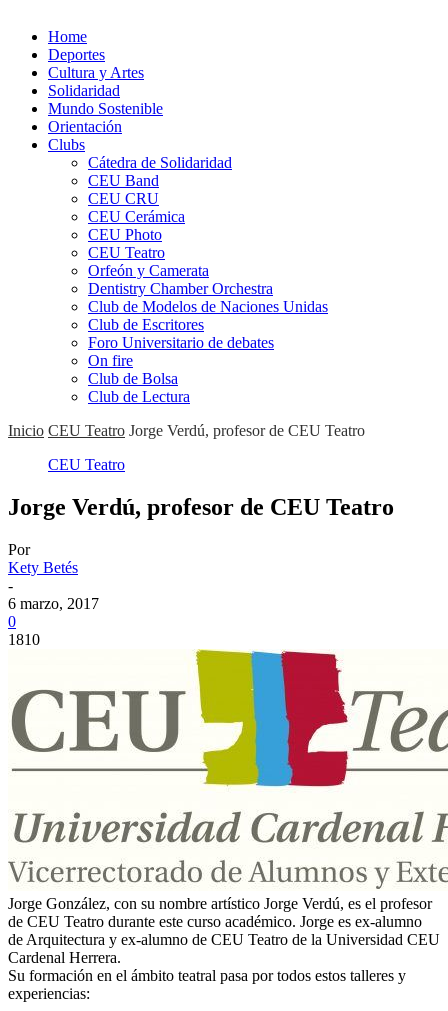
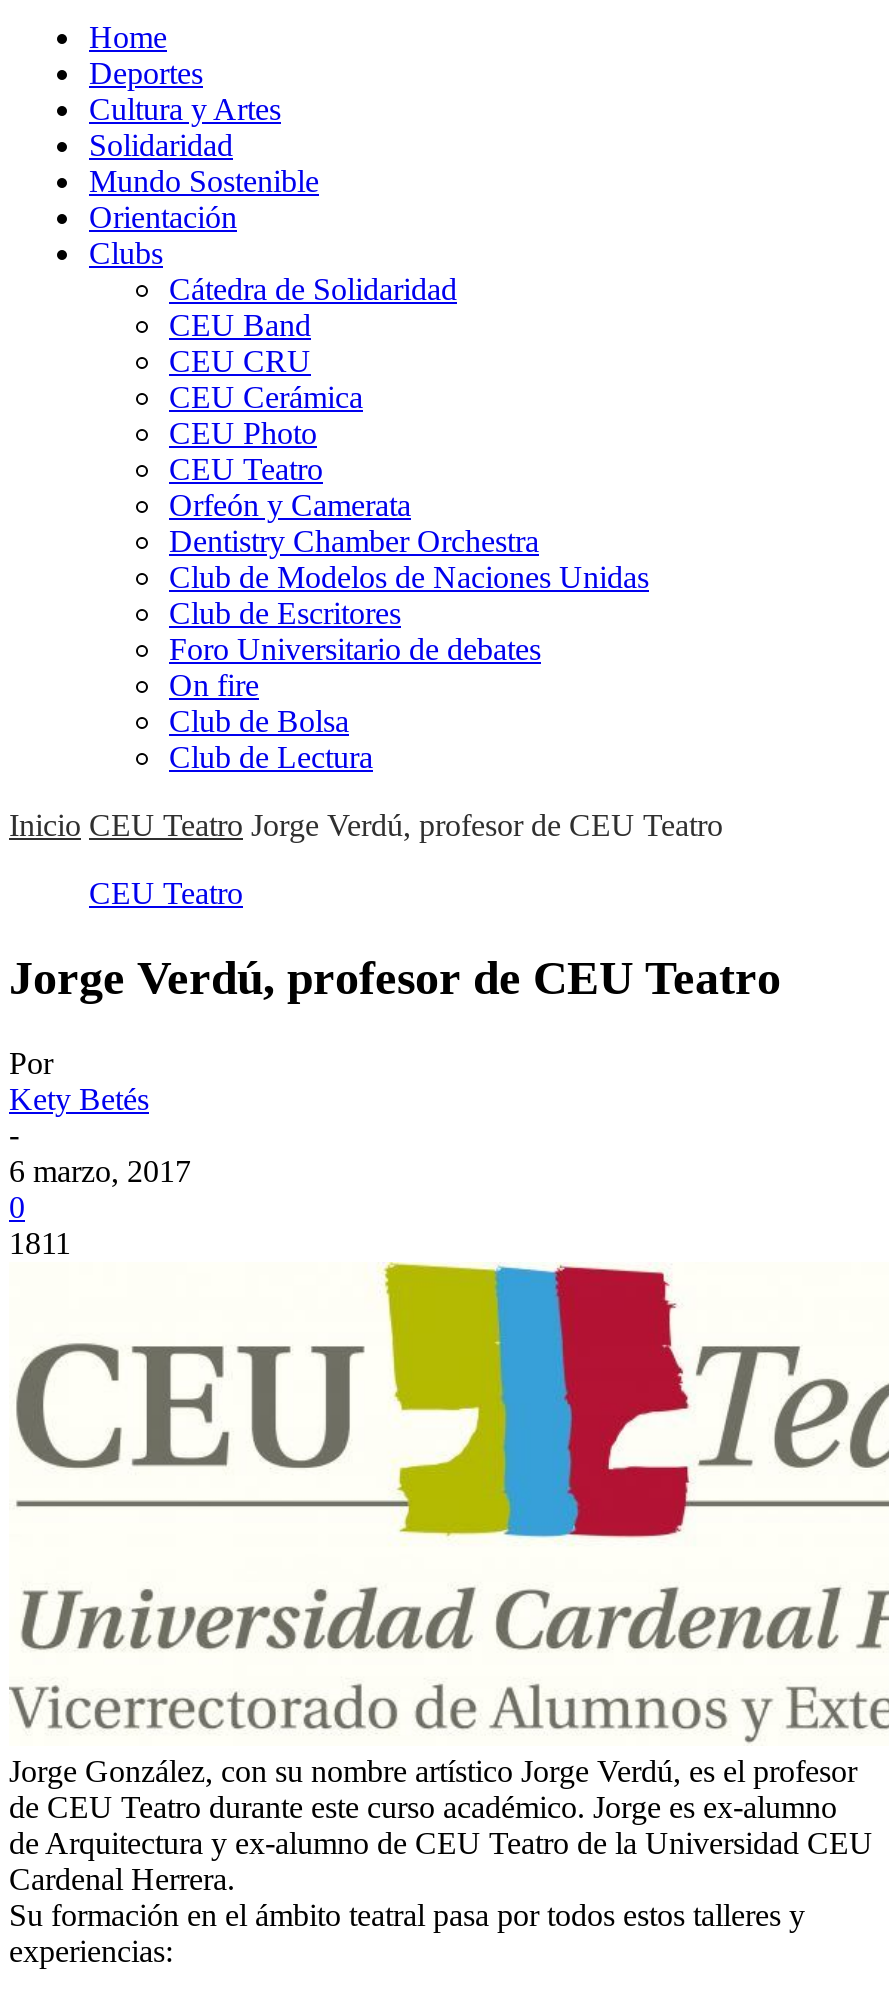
- 1810
+ 1811
